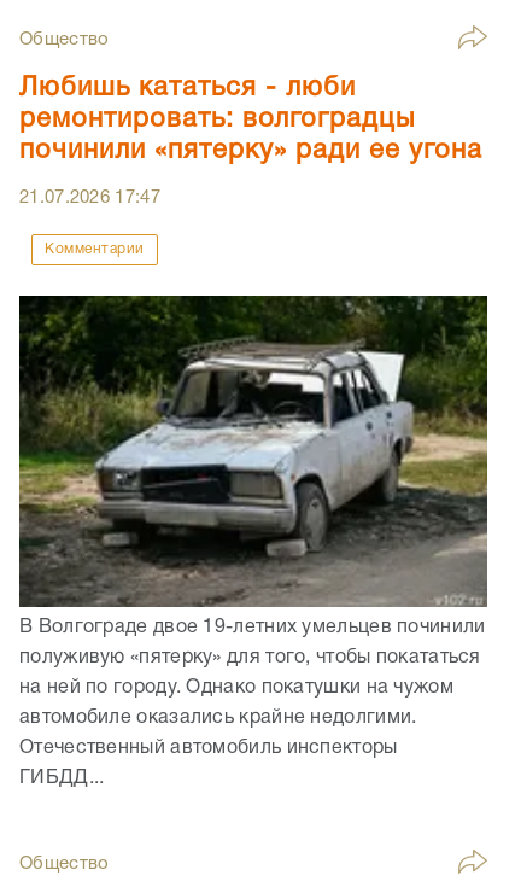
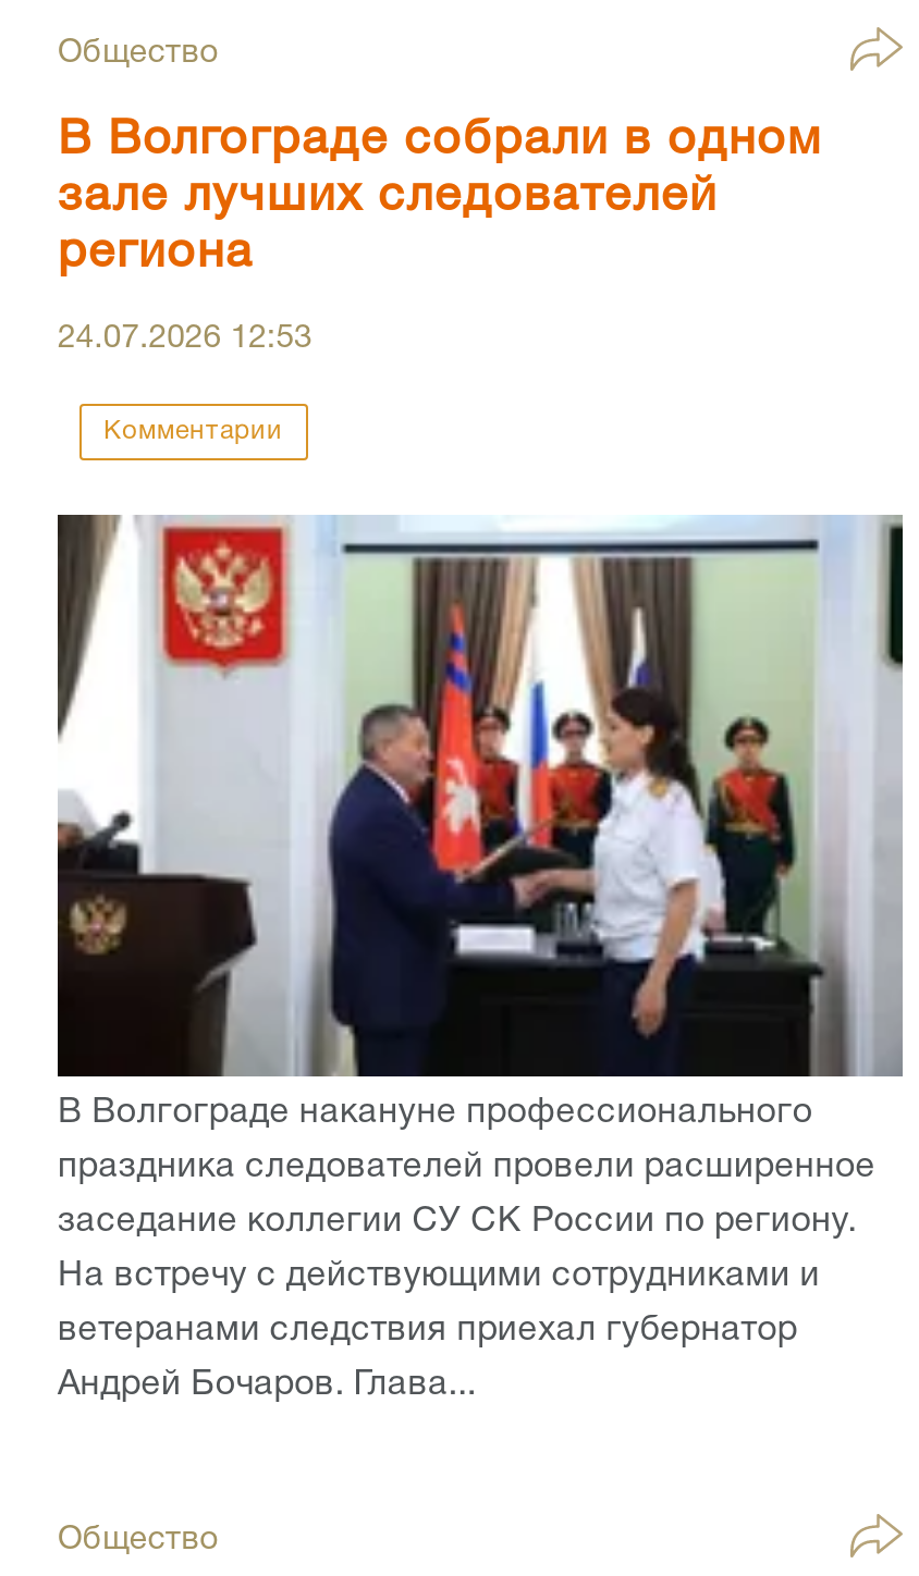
- Любишь кататься - люби
- ремонтировать: волгоградцы
- починили «пятерку» ради ее угона
+ В Волгограде собрали в одном
+ зале лучших следователей
+ региона

- 21.07.2026 17:47
+ 24.07.2026 12:53

- [image]
- В Волгограде двое 19-летних умельцев починили
+ [image]
+ В Волгограде накануне профессионального

- полуживую «пятерку» для того, чтобы покататься
+ праздника следователей провели расширенное

- на ней по городу. Однако покатушки на чужом
+ заседание коллегии СУ СК России по региону.

- автомобиле оказались крайне недолгими.
+ На встречу с действующими сотрудниками и

- Отечественный автомобиль инспекторы
+ ветеранами следствия приехал губернатор

- ГИБДД...
+ Андрей Бочаров. Глава...
